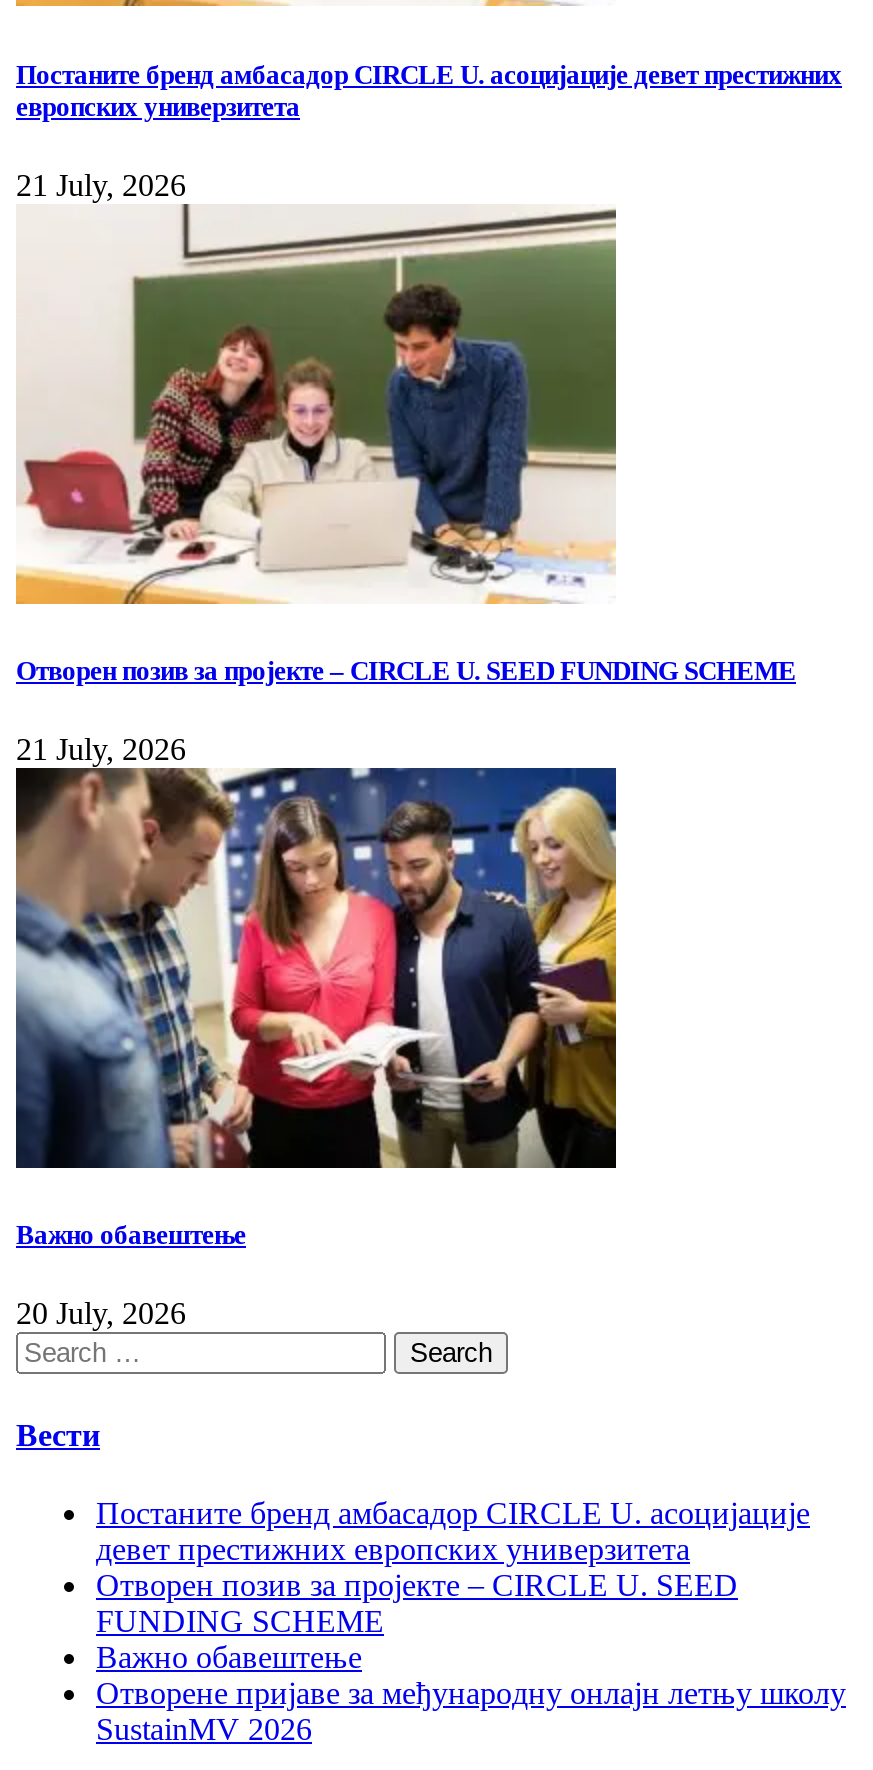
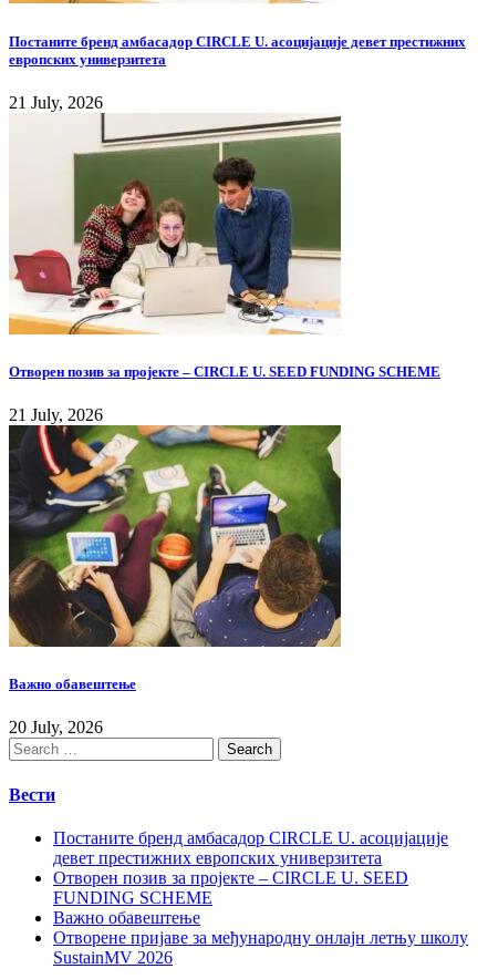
- [image]
+ [image]
